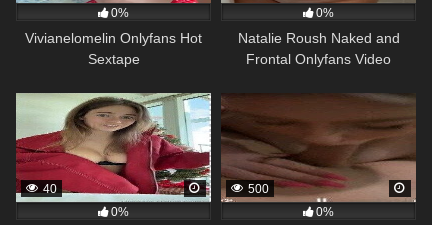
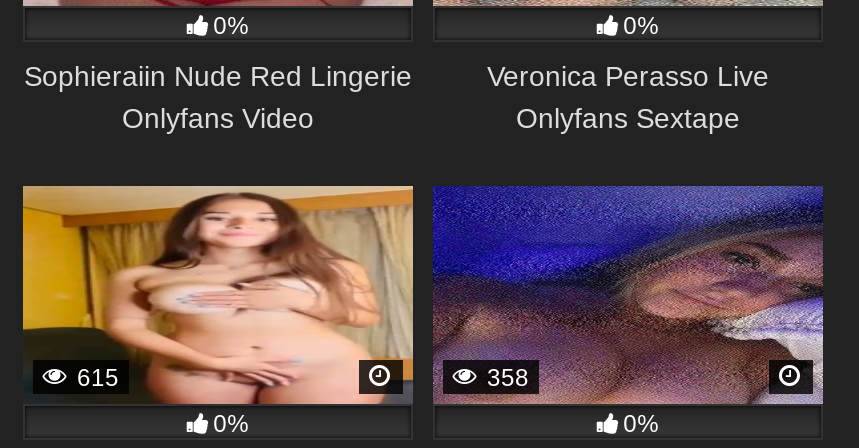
- Vivianelomelin Onlyfans Hot
- Sextape
+ Sophieraiin Nude Red Lingerie
+ Onlyfans Video

- Natalie Roush Naked and
- Frontal Onlyfans Video
+ Veronica Perasso Live
+ Onlyfans Sextape

- [image]
- 40
+ [image]
+ 615

- [image]
- 500
+ [image]
+ 358
